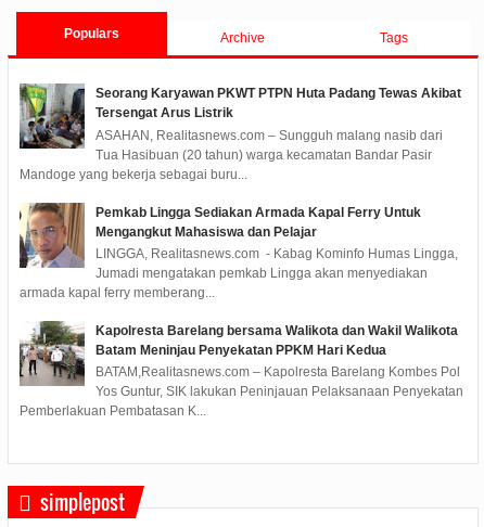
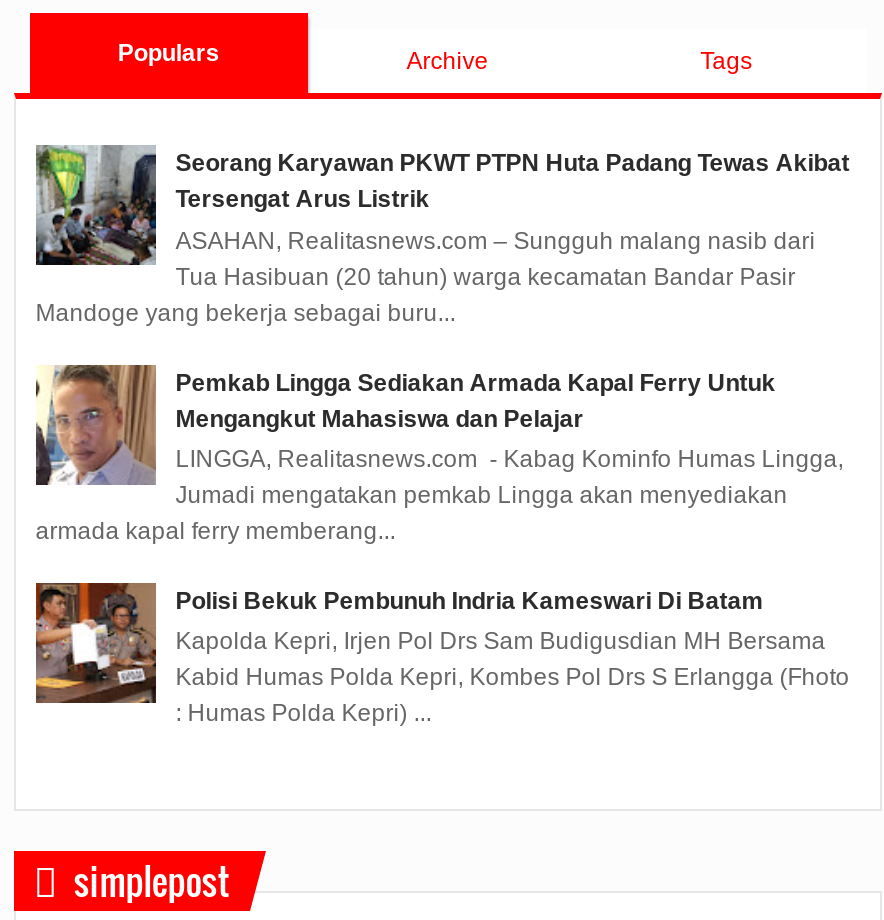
- [image]
- Kapolresta Barelang bersama Walikota dan Wakil Walikota
- Batam Meninjau Penyekatan PPKM Hari Kedua
+ [image]
+ Polisi Bekuk Pembunuh Indria Kameswari Di Batam

- BATAM,Realitasnews.com – Kapolresta Barelang Kombes Pol
- Yos Guntur, SIK lakukan Peninjauan Pelaksanaan Penyekatan
- Pemberlakuan Pembatasan K...
+ Kapolda Kepri, Irjen Pol Drs Sam Budigusdian MH Bersama
+ Kabid Humas Polda Kepri, Kombes Pol Drs S Erlangga (Fhoto
+ : Humas Polda Kepri) ...
